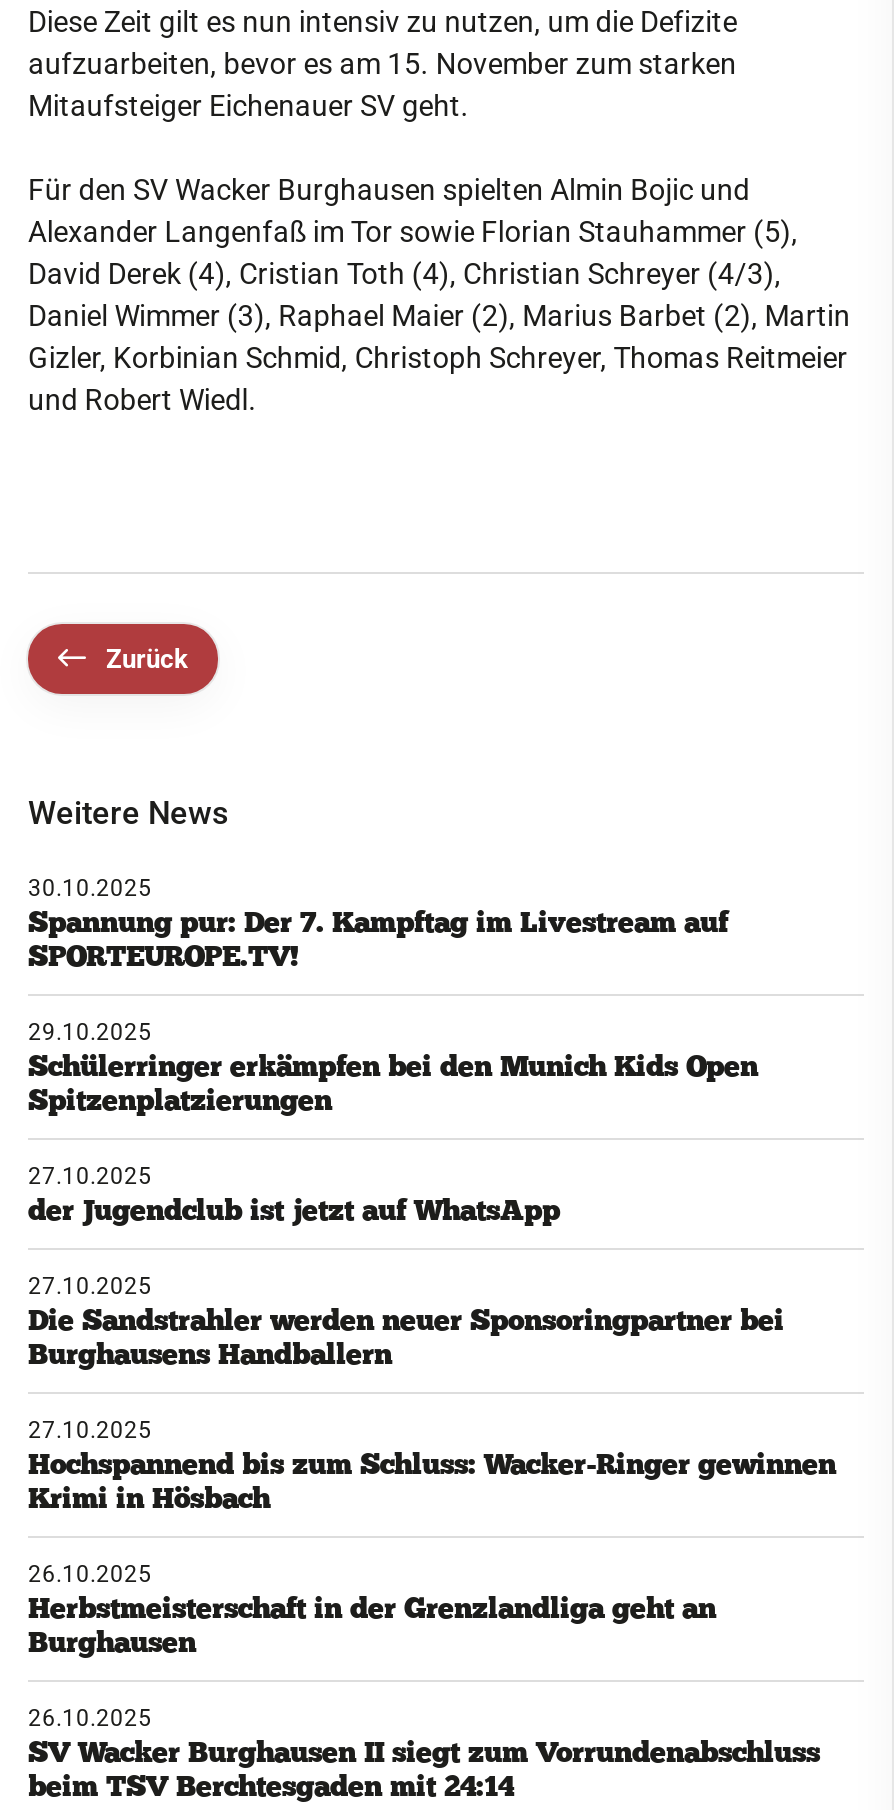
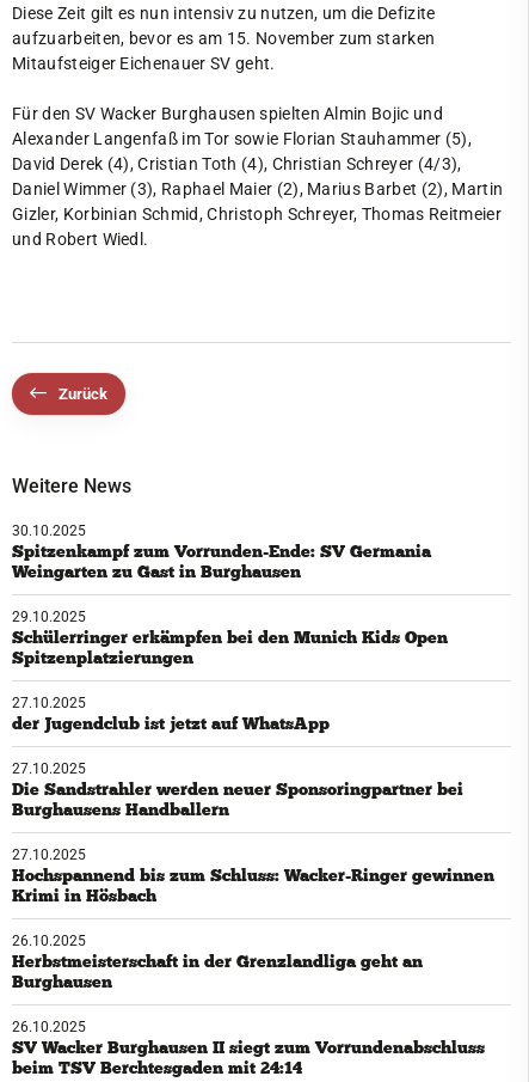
- Spannung pur: Der 7. Kampftag im Livestream auf
- SPORTEUROPE.TV!
+ Spitzenkampf zum Vorrunden-Ende: SV Germania
+ Weingarten zu Gast in Burghausen
